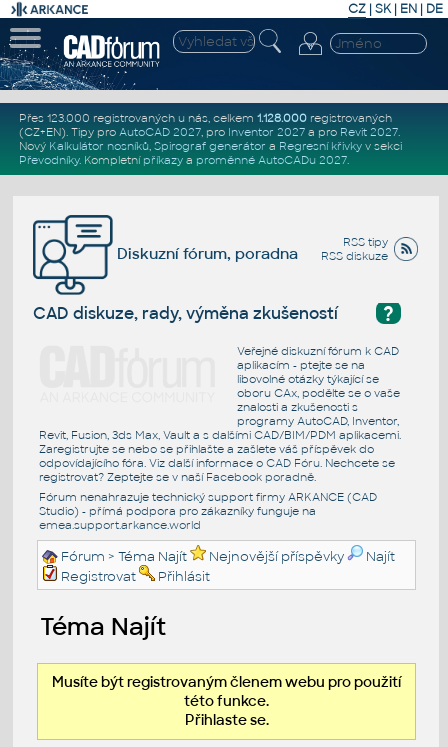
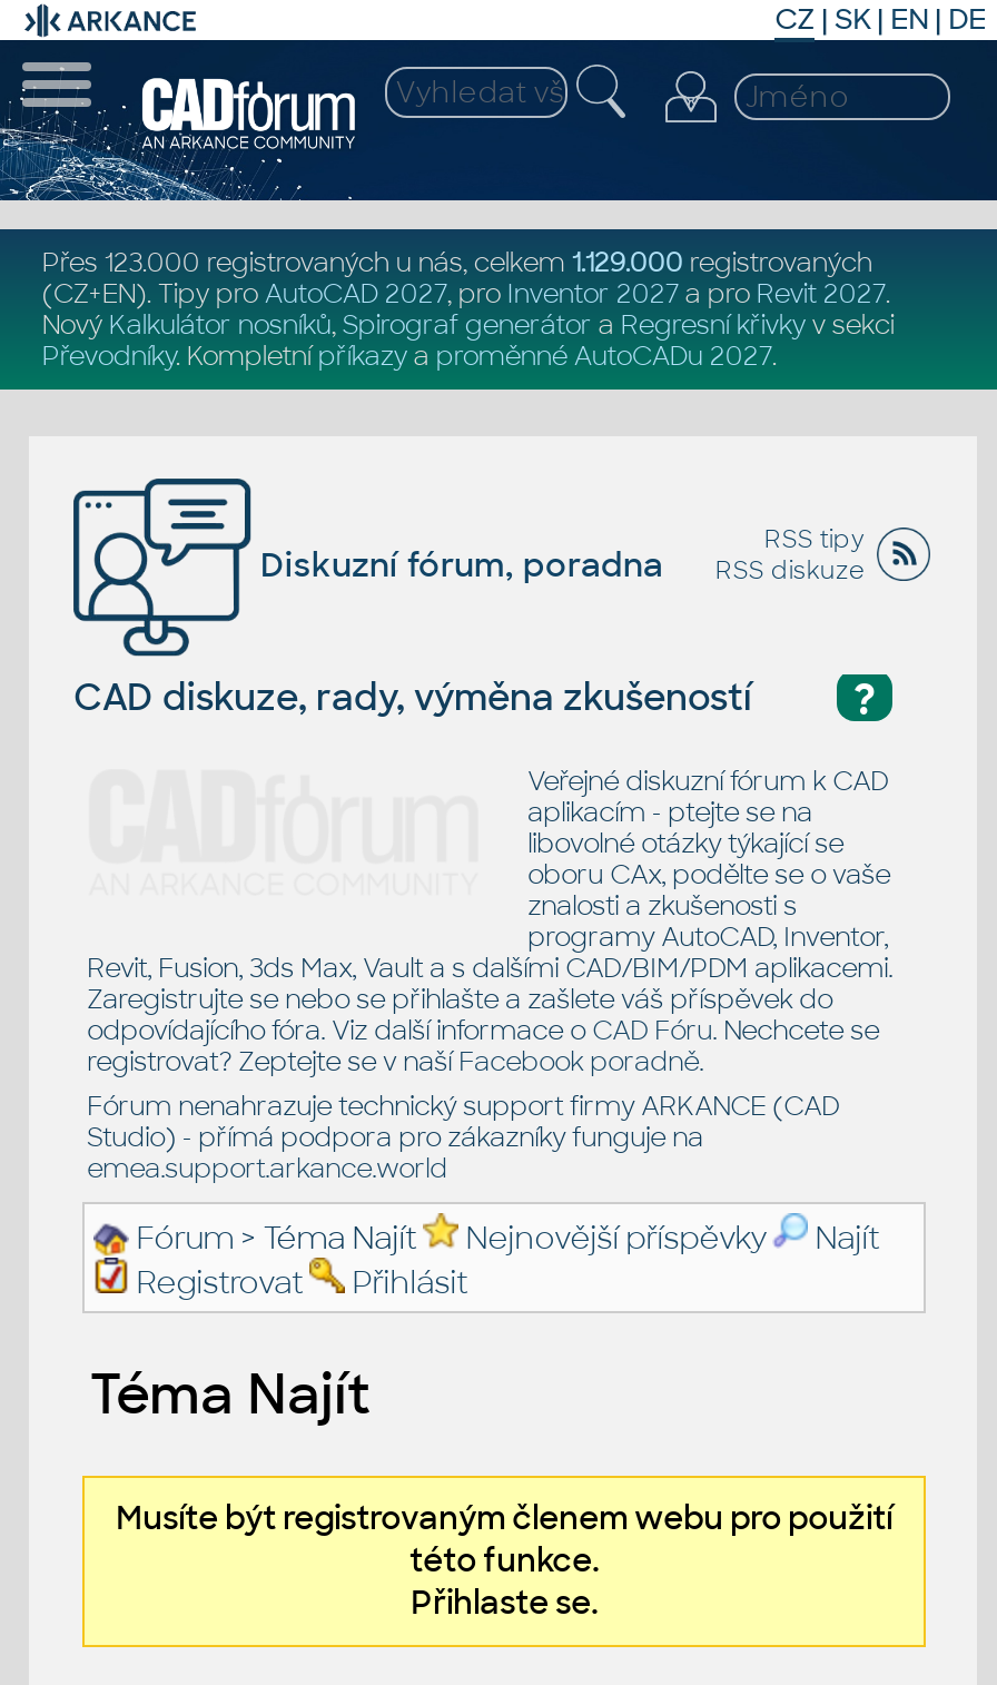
- Přes 123.000 registrovaných u nás, celkem 1.128.000 registrovaných
+ Přes 123.000 registrovaných u nás, celkem 1.129.000 registrovaných
